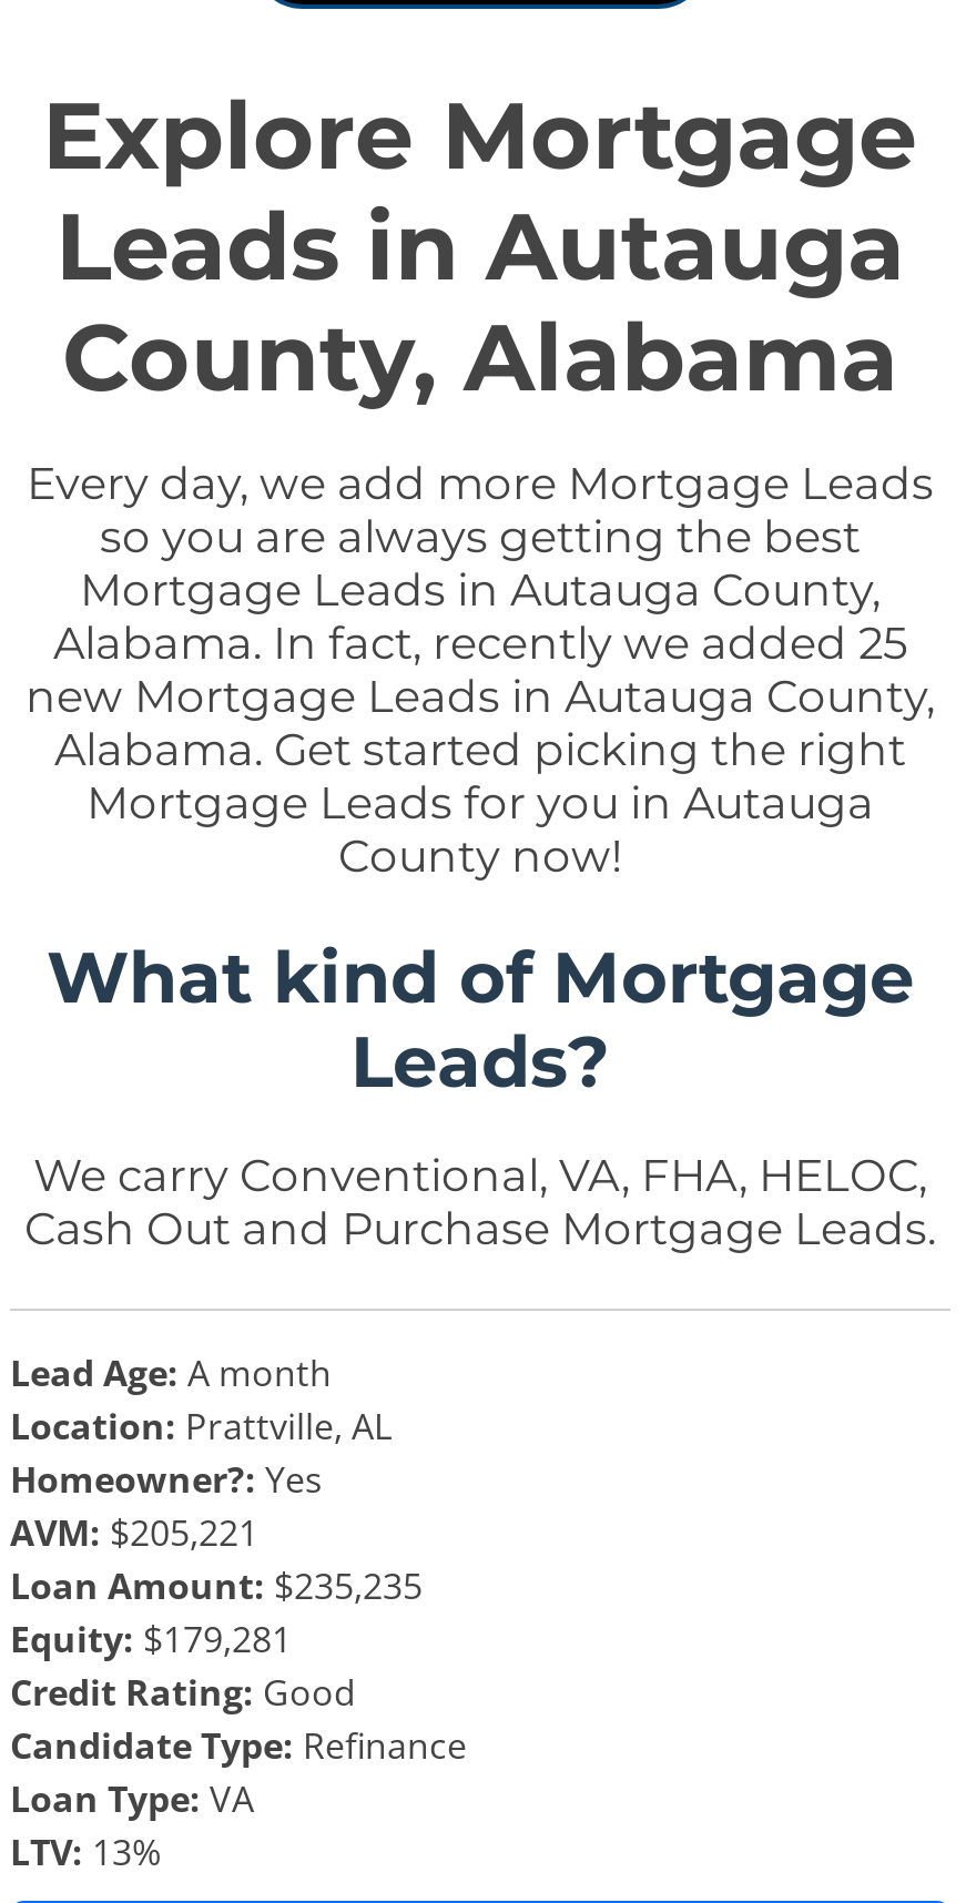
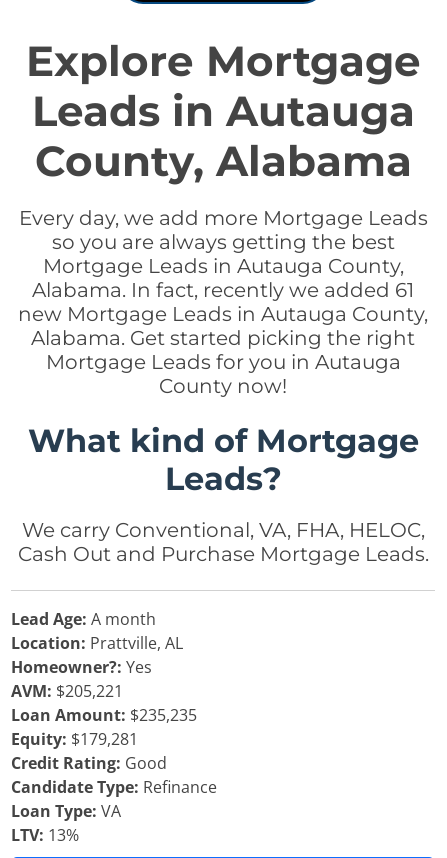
- Alabama. In fact, recently we added 25
+ Alabama. In fact, recently we added 61
